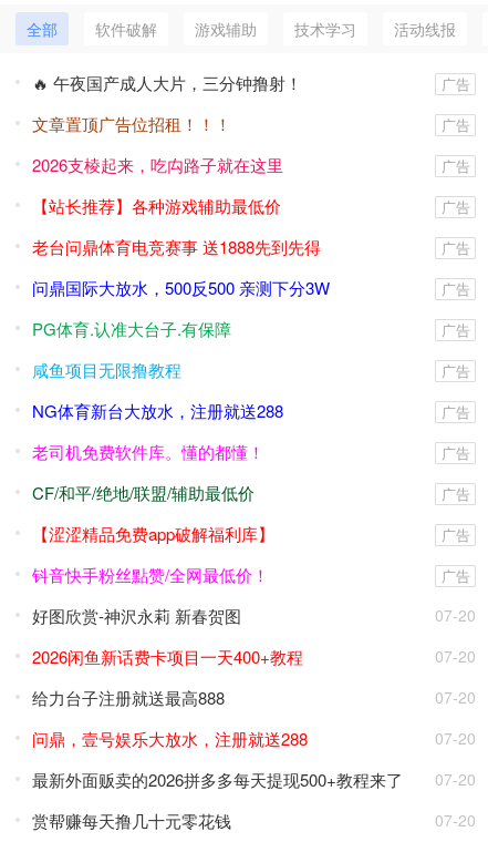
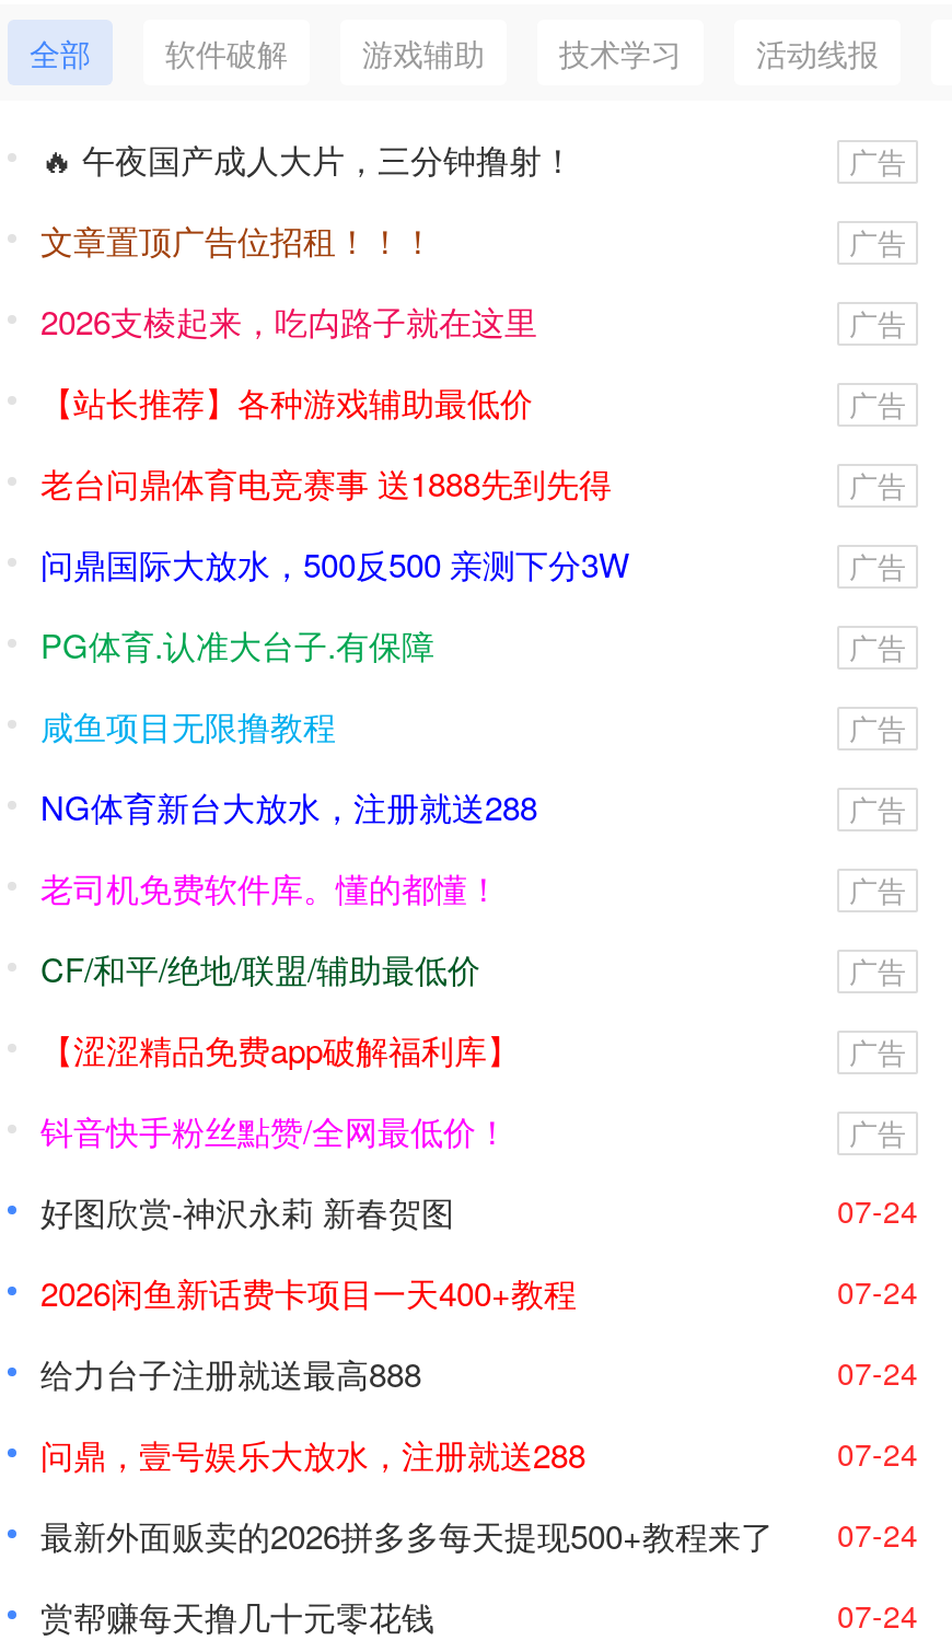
- 07-20
+ 07-24

- 07-20
+ 07-24

- 07-20
+ 07-24

- 07-20
+ 07-24

- 最新外面贩卖的2026拼多多每天提现500+教程来了 07-20
+ 最新外面贩卖的2026拼多多每天提现500+教程来了 07-24

- 07-20
+ 07-24
